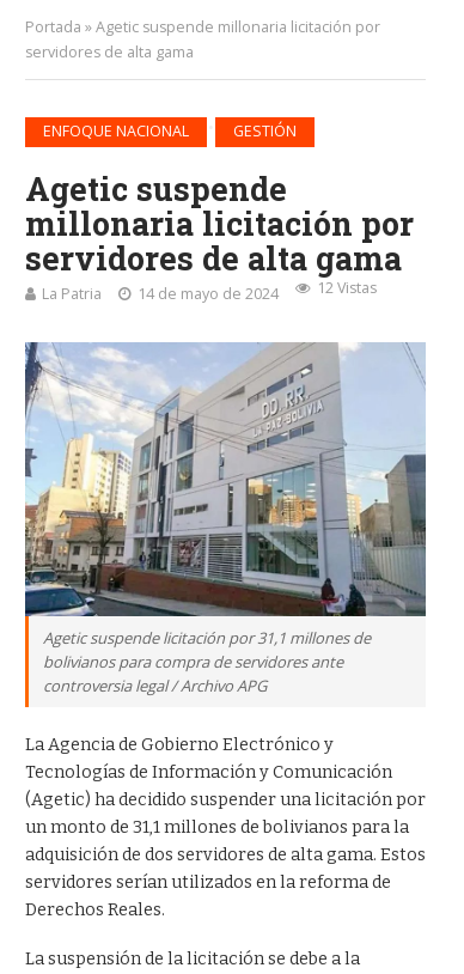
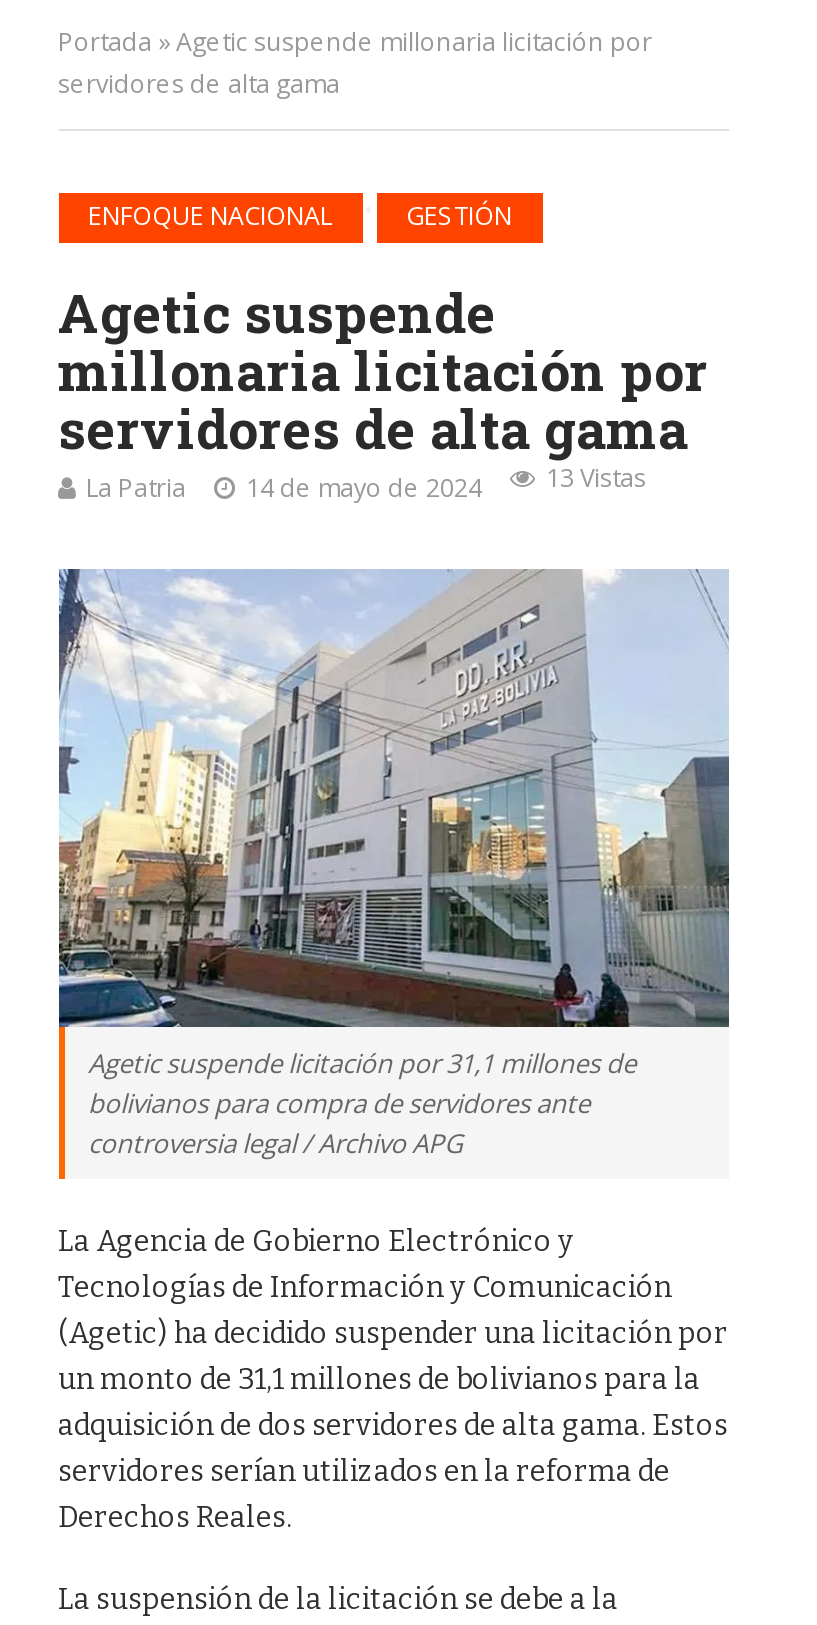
- La Patria 14 de mayo de 2024 12 Vistas
+ La Patria 14 de mayo de 2024 13 Vistas
